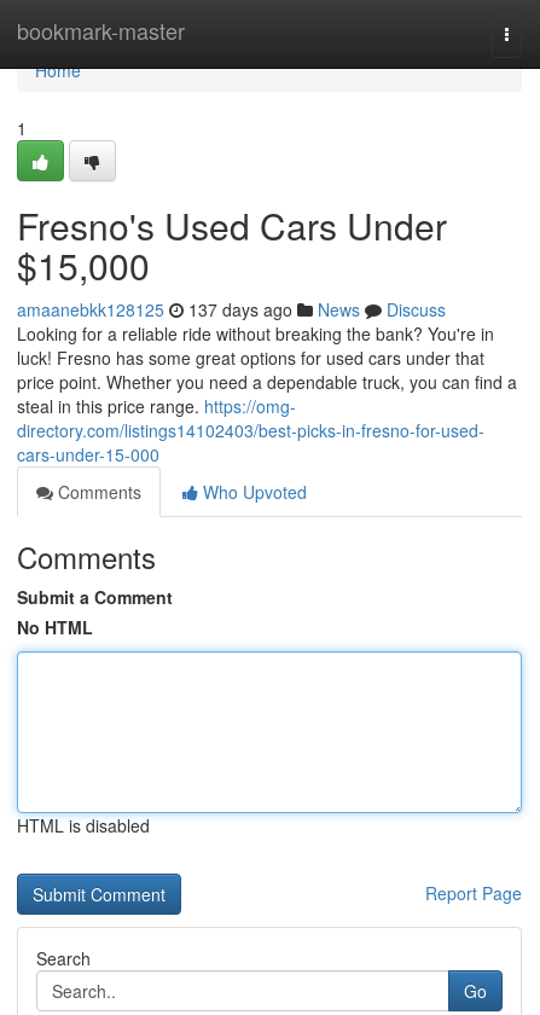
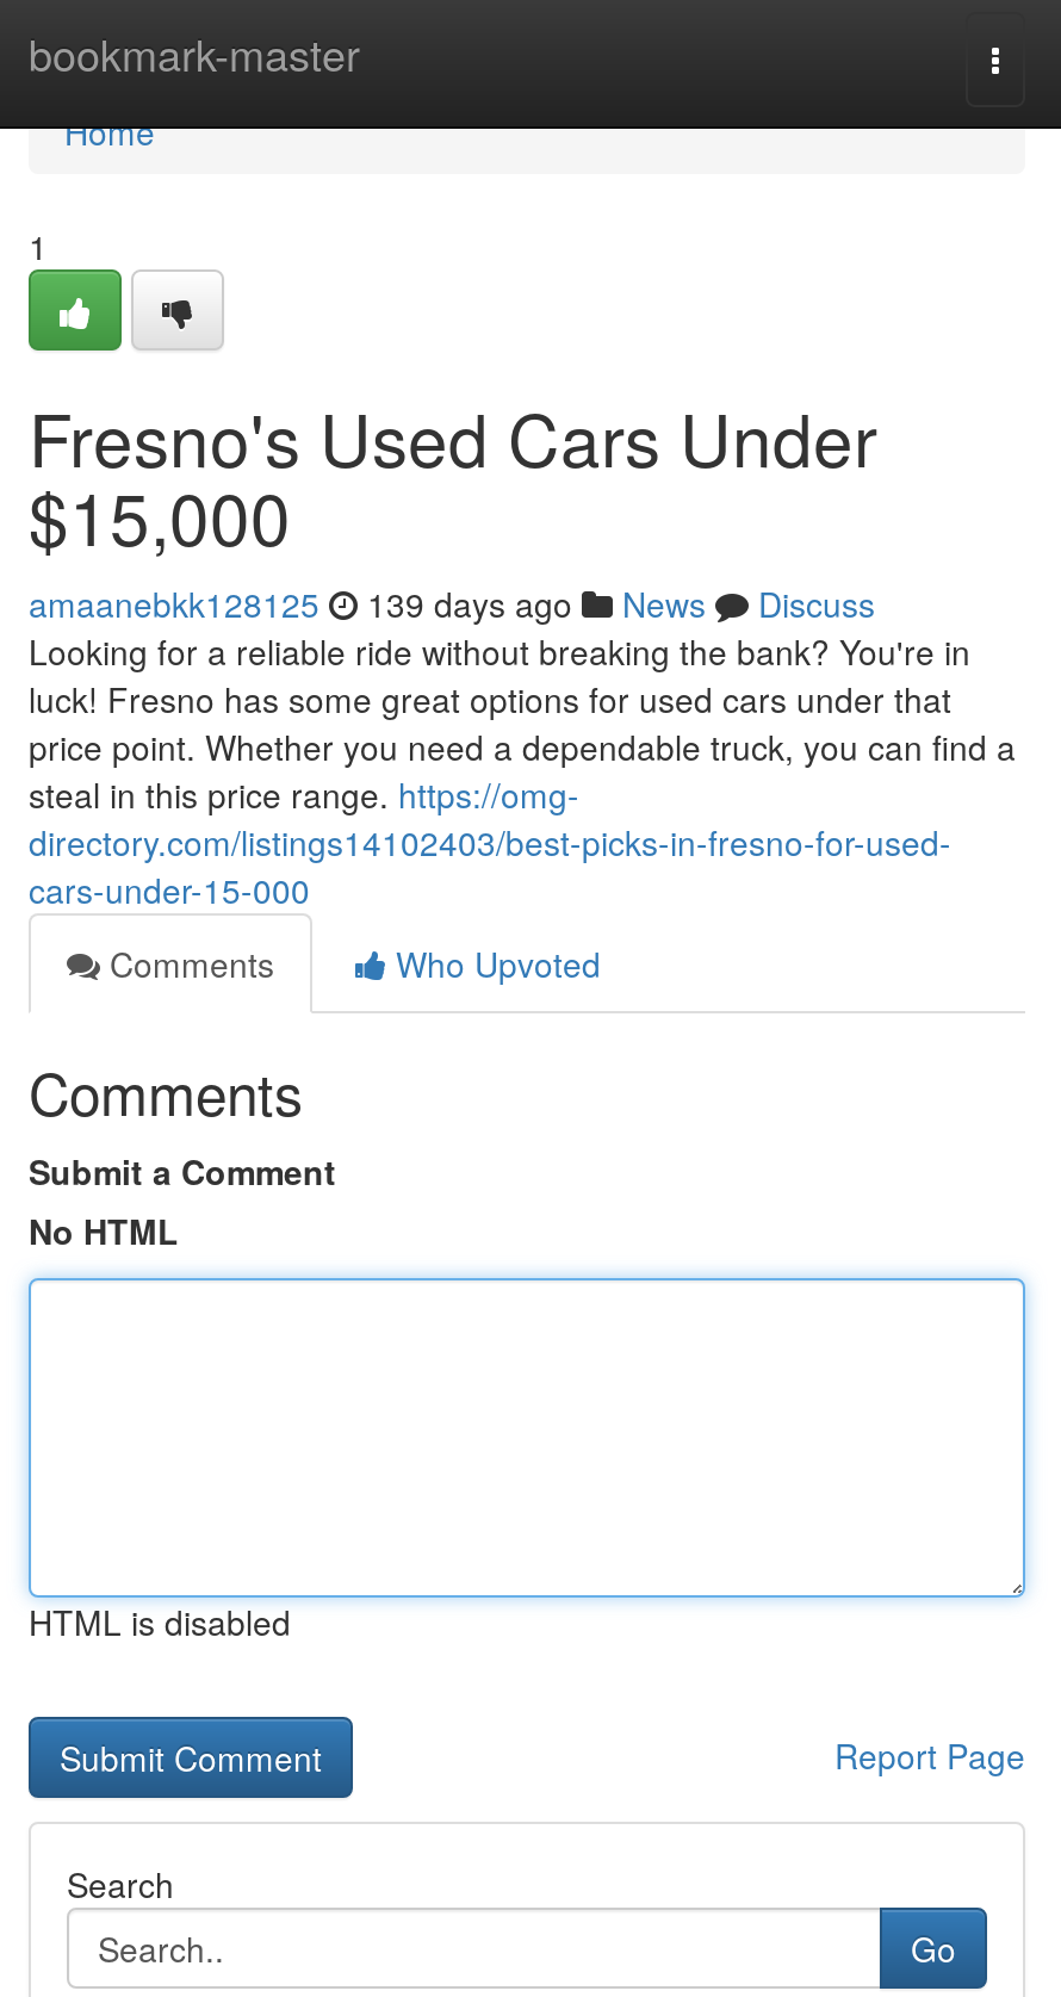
- amaanebkk128125 137 days ago News Discuss
+ amaanebkk128125 139 days ago News Discuss
